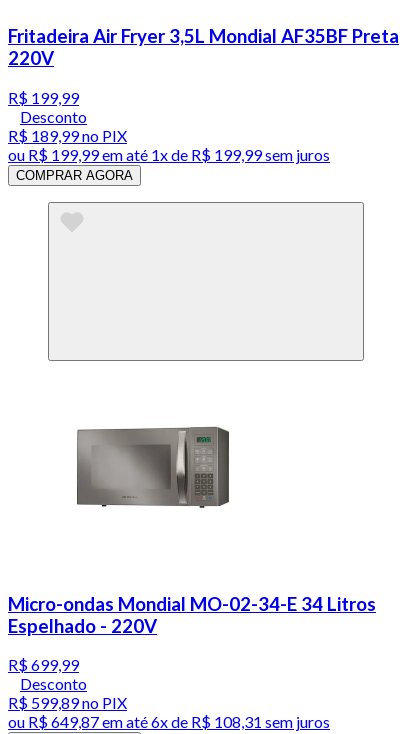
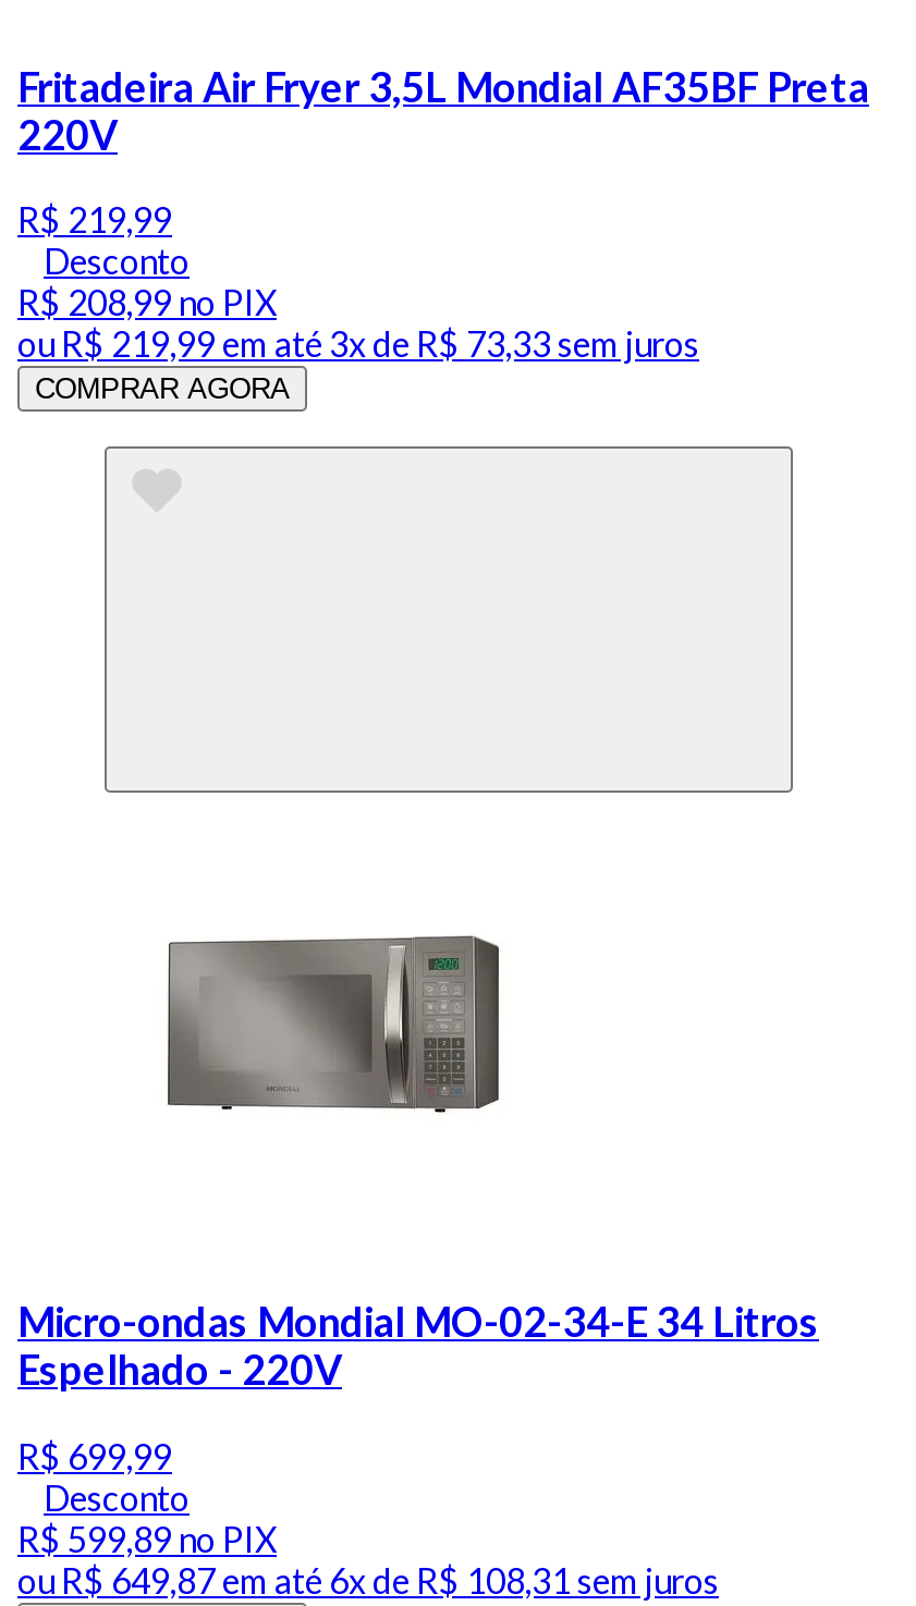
- R$ 199,99
+ R$ 219,99

- R$ 189,99 no PIX
+ R$ 208,99 no PIX

- ou R$ 199,99 em até 1x de R$ 199,99 sem juros
+ ou R$ 219,99 em até 3x de R$ 73,33 sem juros
